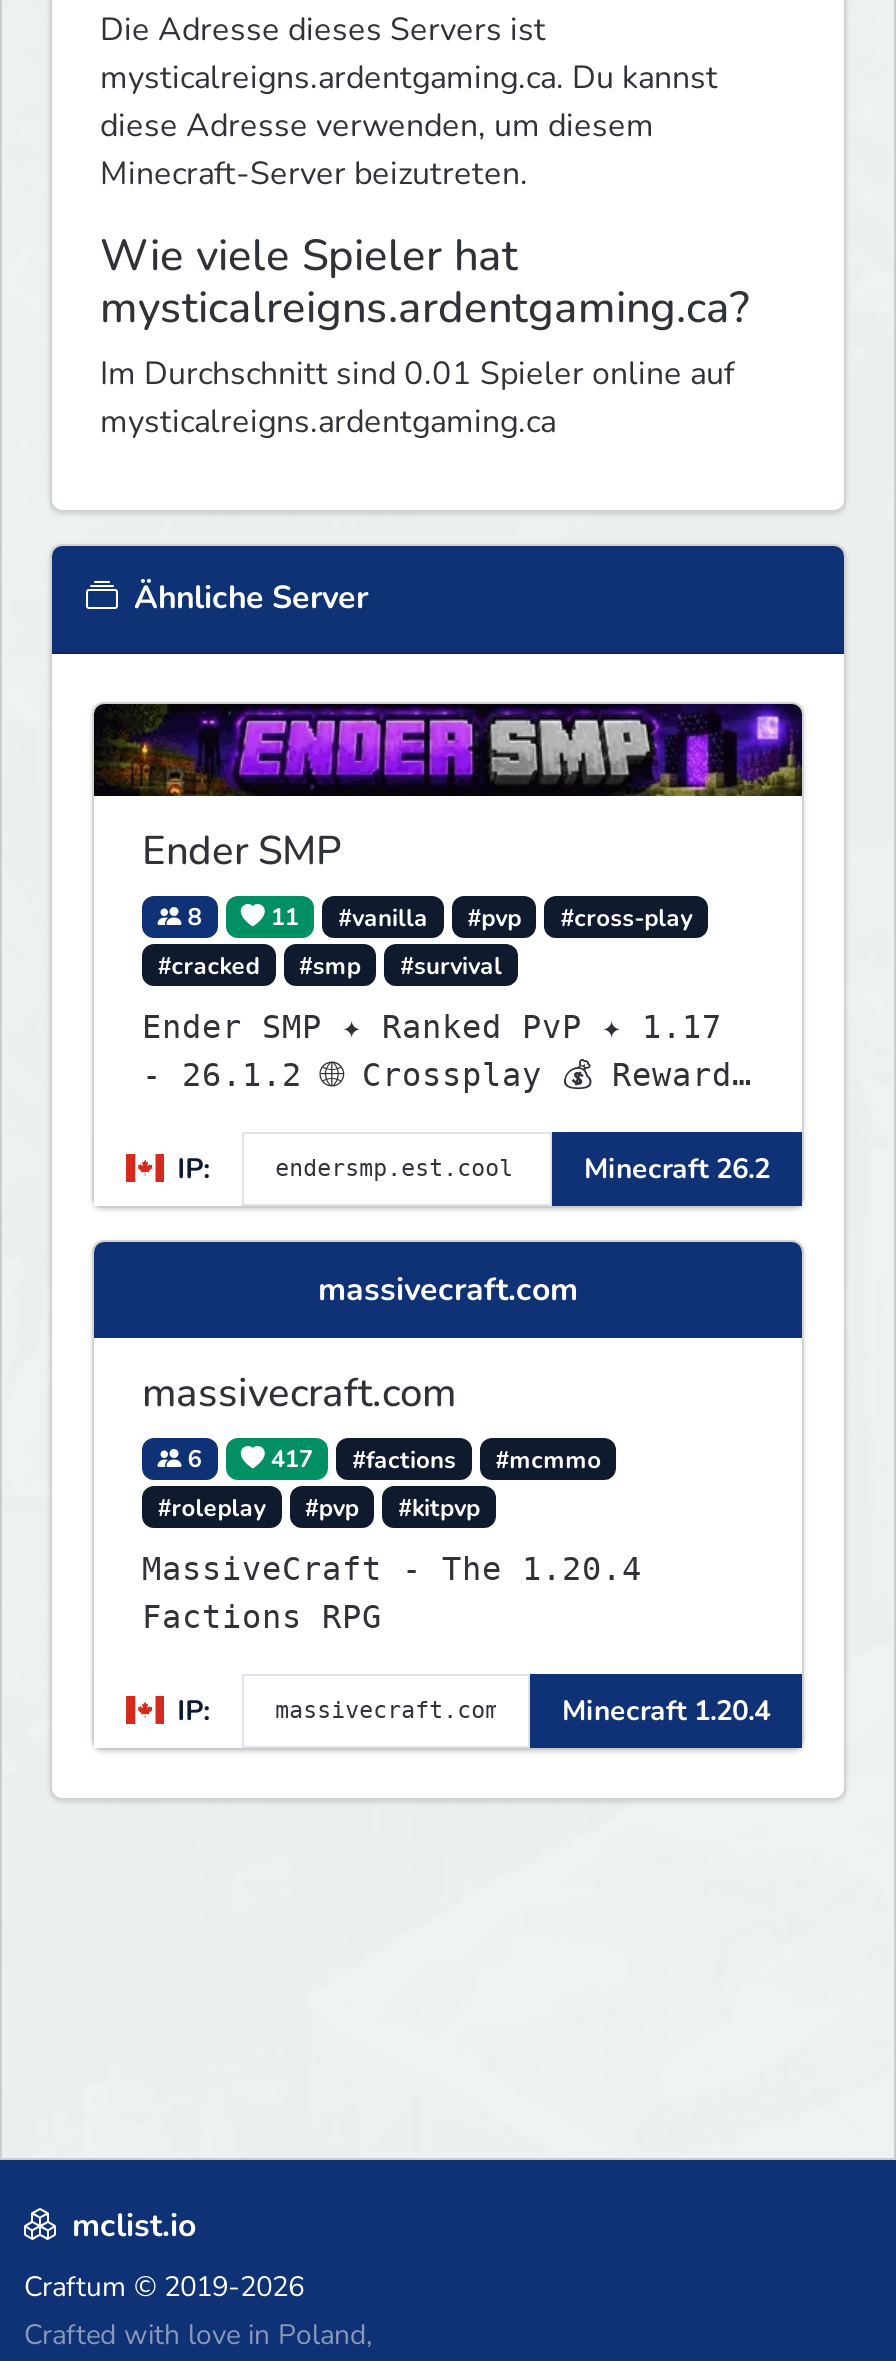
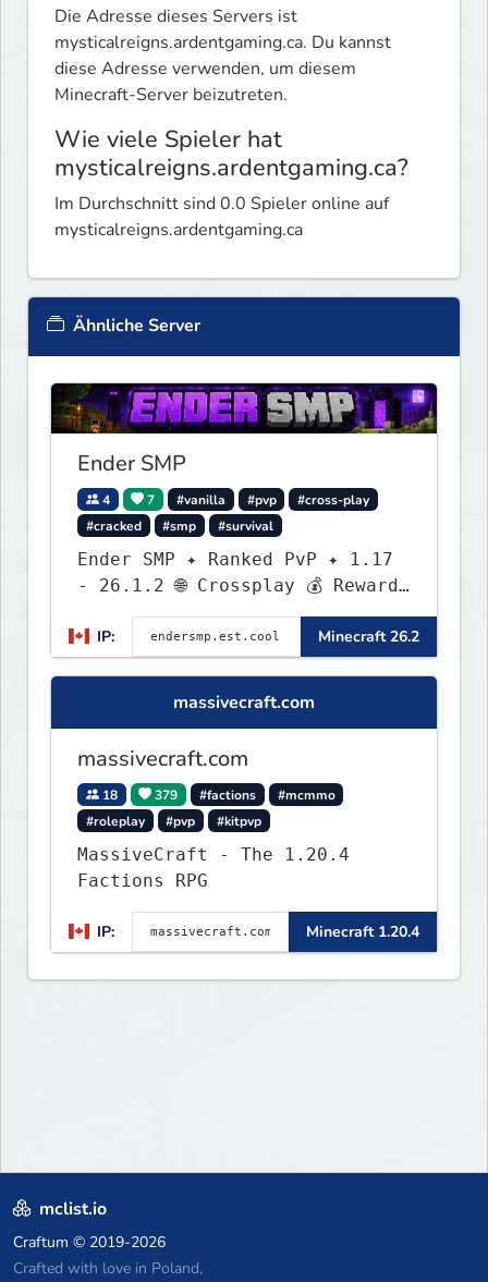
- Im Durchschnitt sind 0.01 Spieler online auf
+ Im Durchschnitt sind 0.0 Spieler online auf

- 8
+ 4

- 11
+ 7

- 6
+ 18

- 417
+ 379
